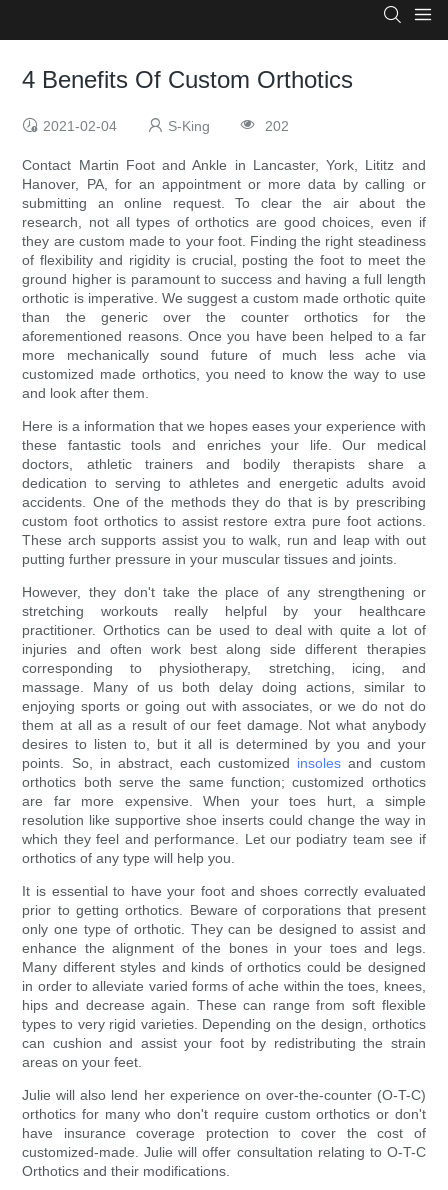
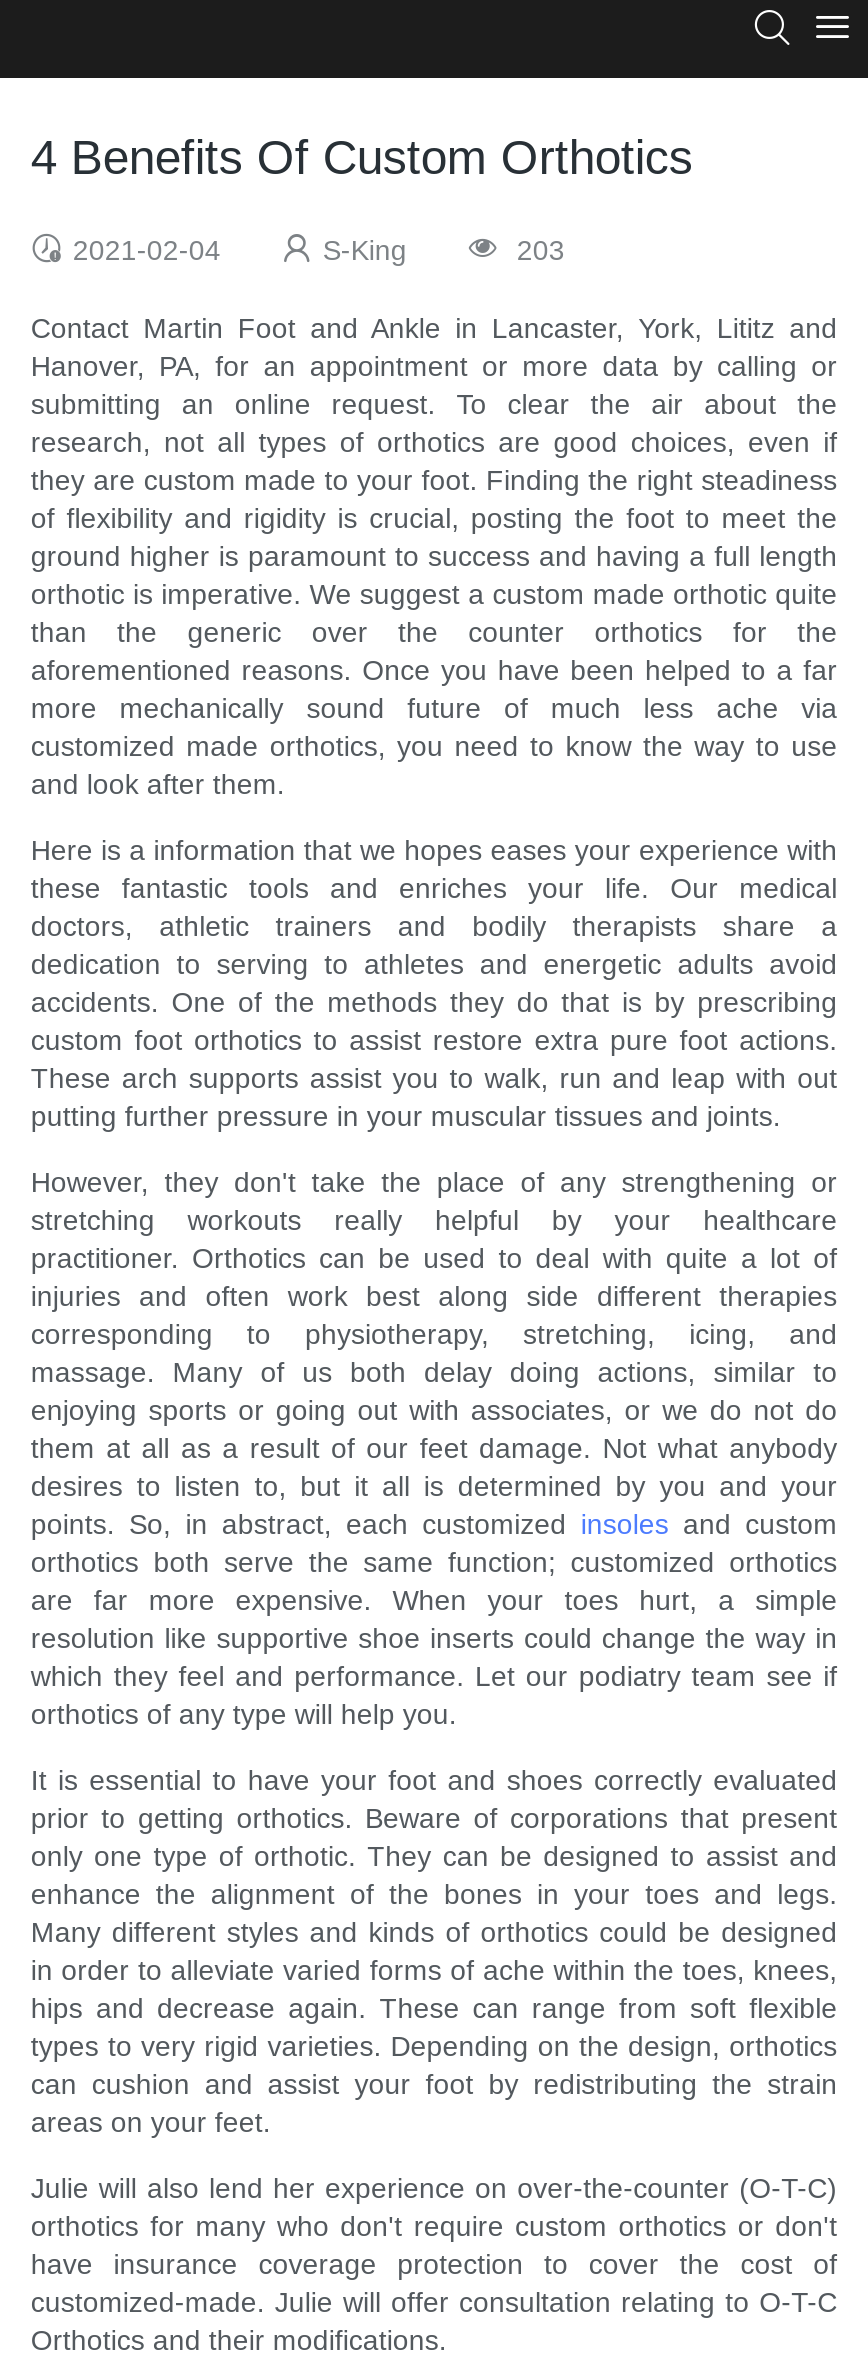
- 202
+ 203
